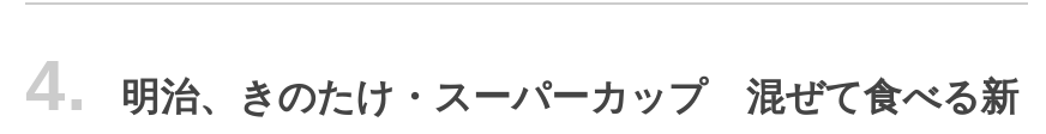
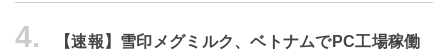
- 明治、きのたけ・スーパーカップ 混ぜて食べる新
+ 【速報】雪印メグミルク、ベトナムでPC工場稼働
